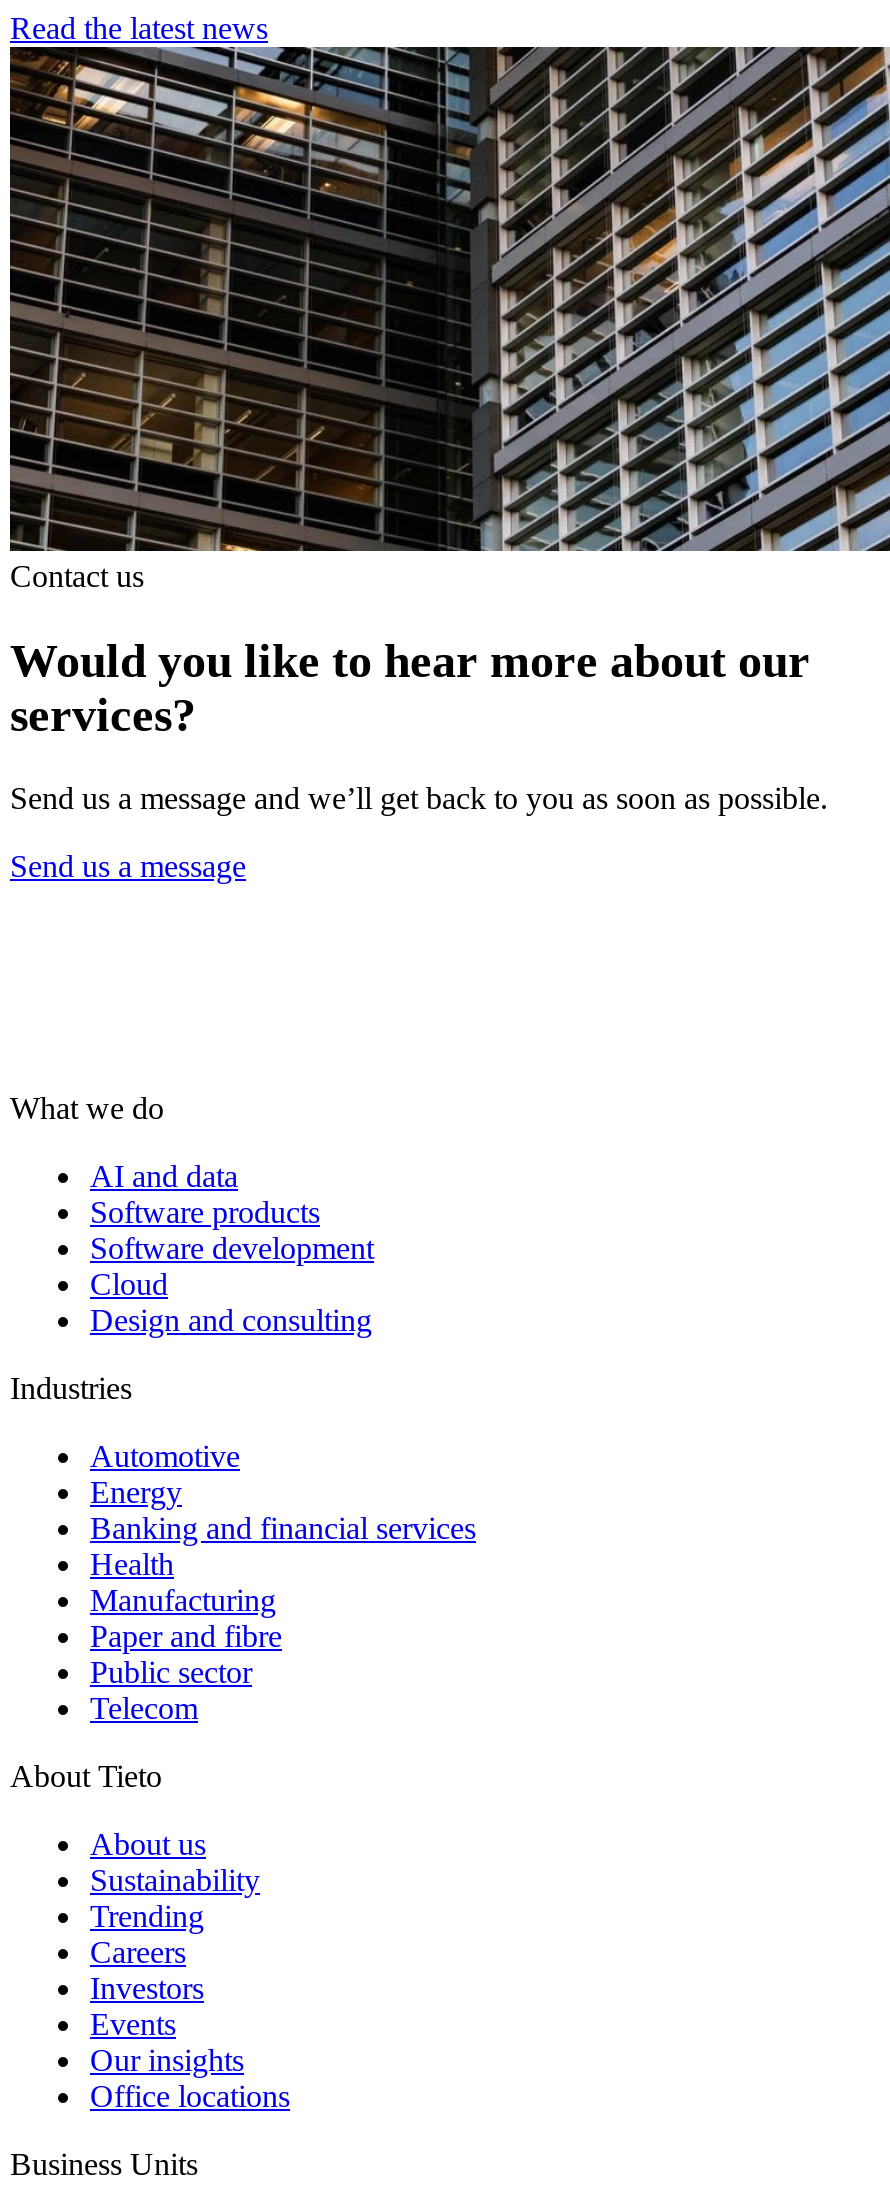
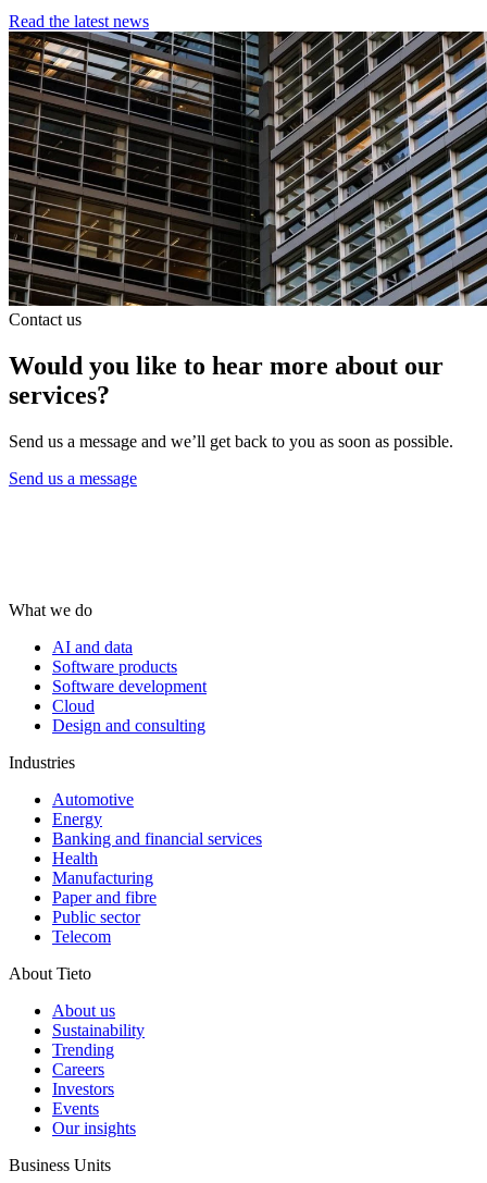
- Office locations
